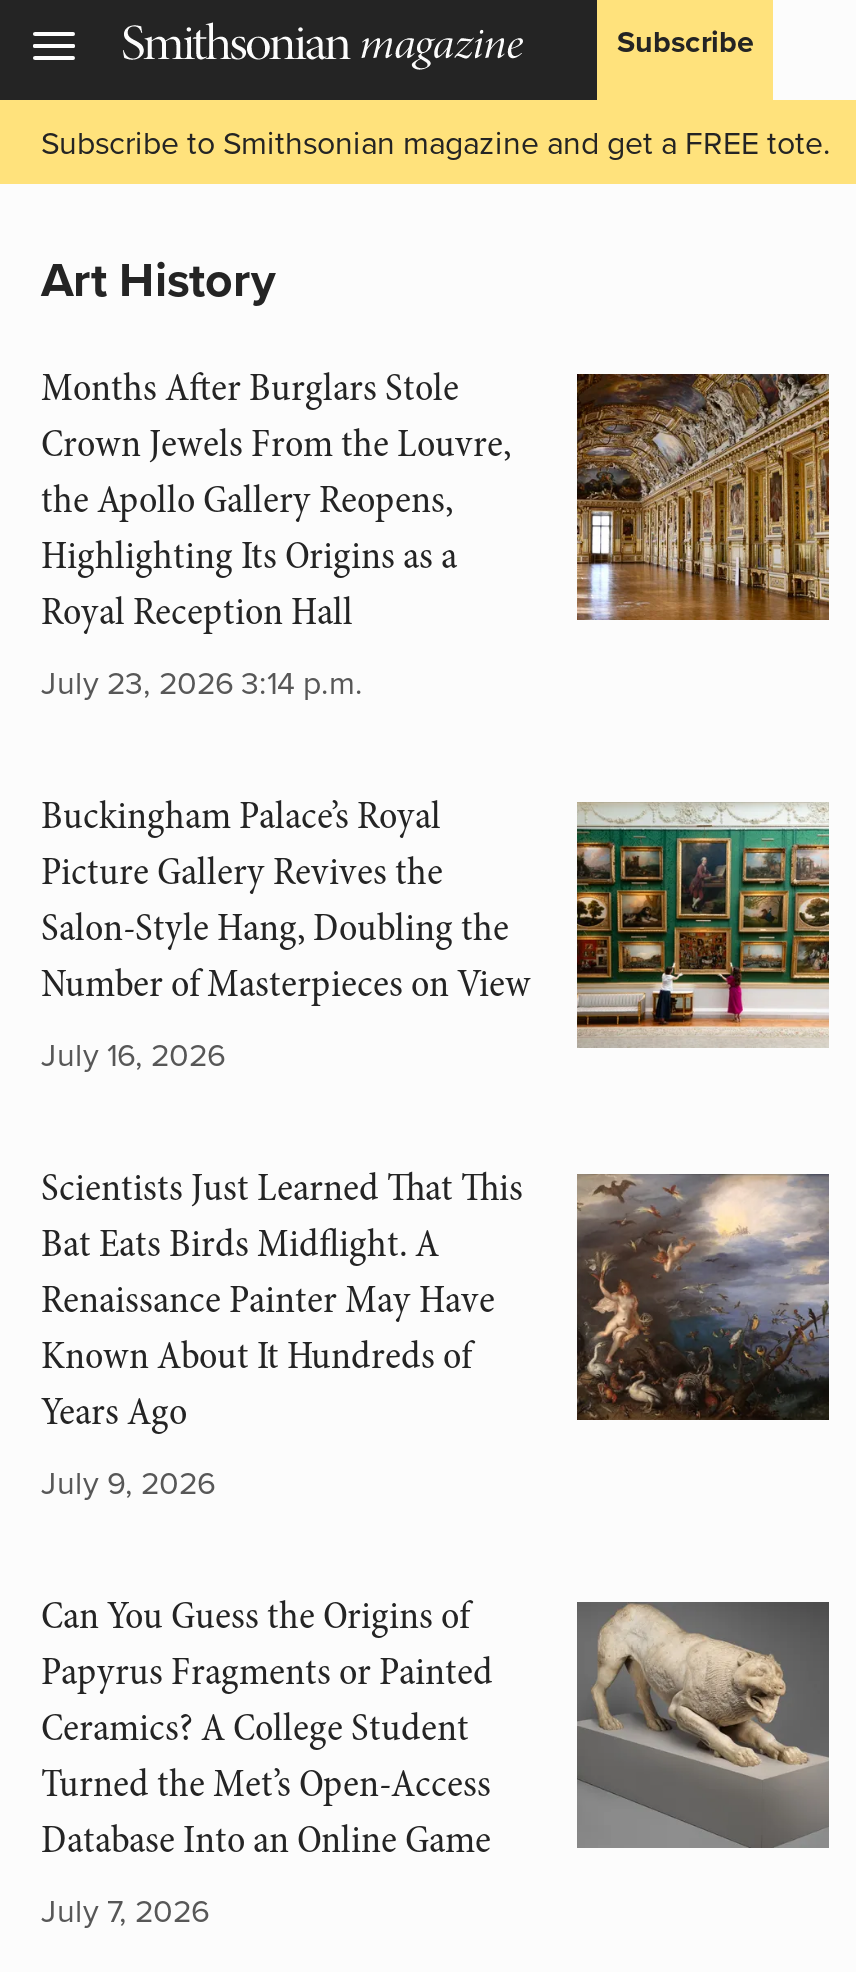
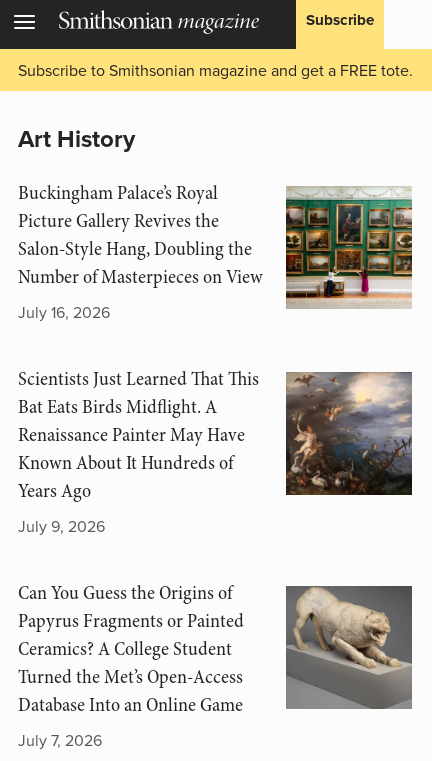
- [image]
- Months After Burglars Stole
- Crown Jewels From the Louvre,
- the Apollo Gallery Reopens,
- Highlighting Its Origins as a
- Royal Reception Hall
- July 23, 2026 3:14 p.m.
